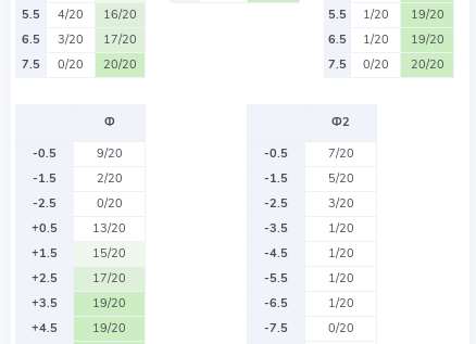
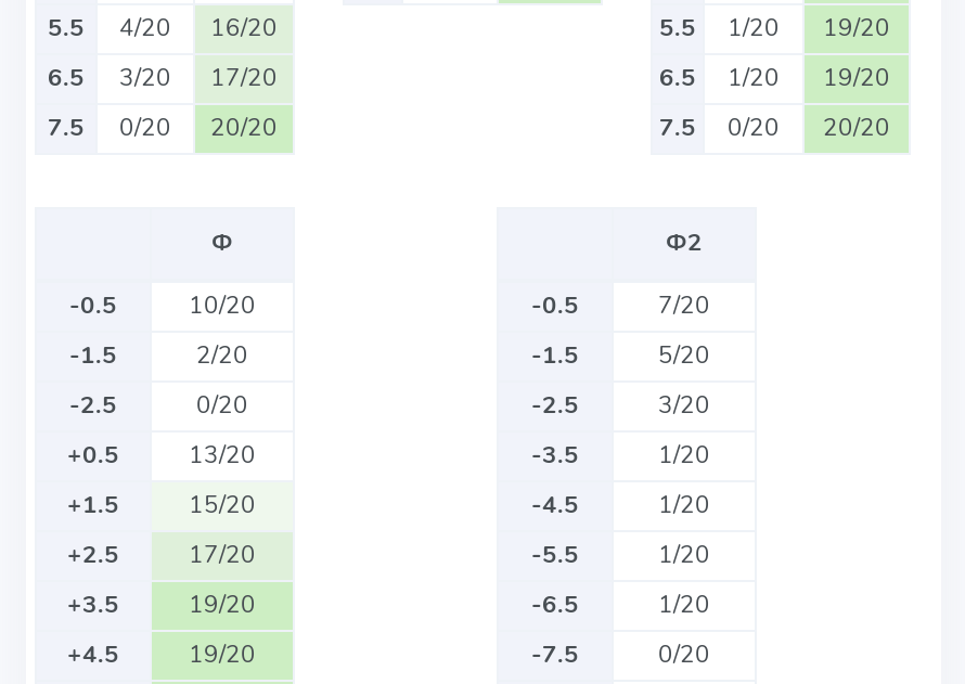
- 9/20
+ 10/20
